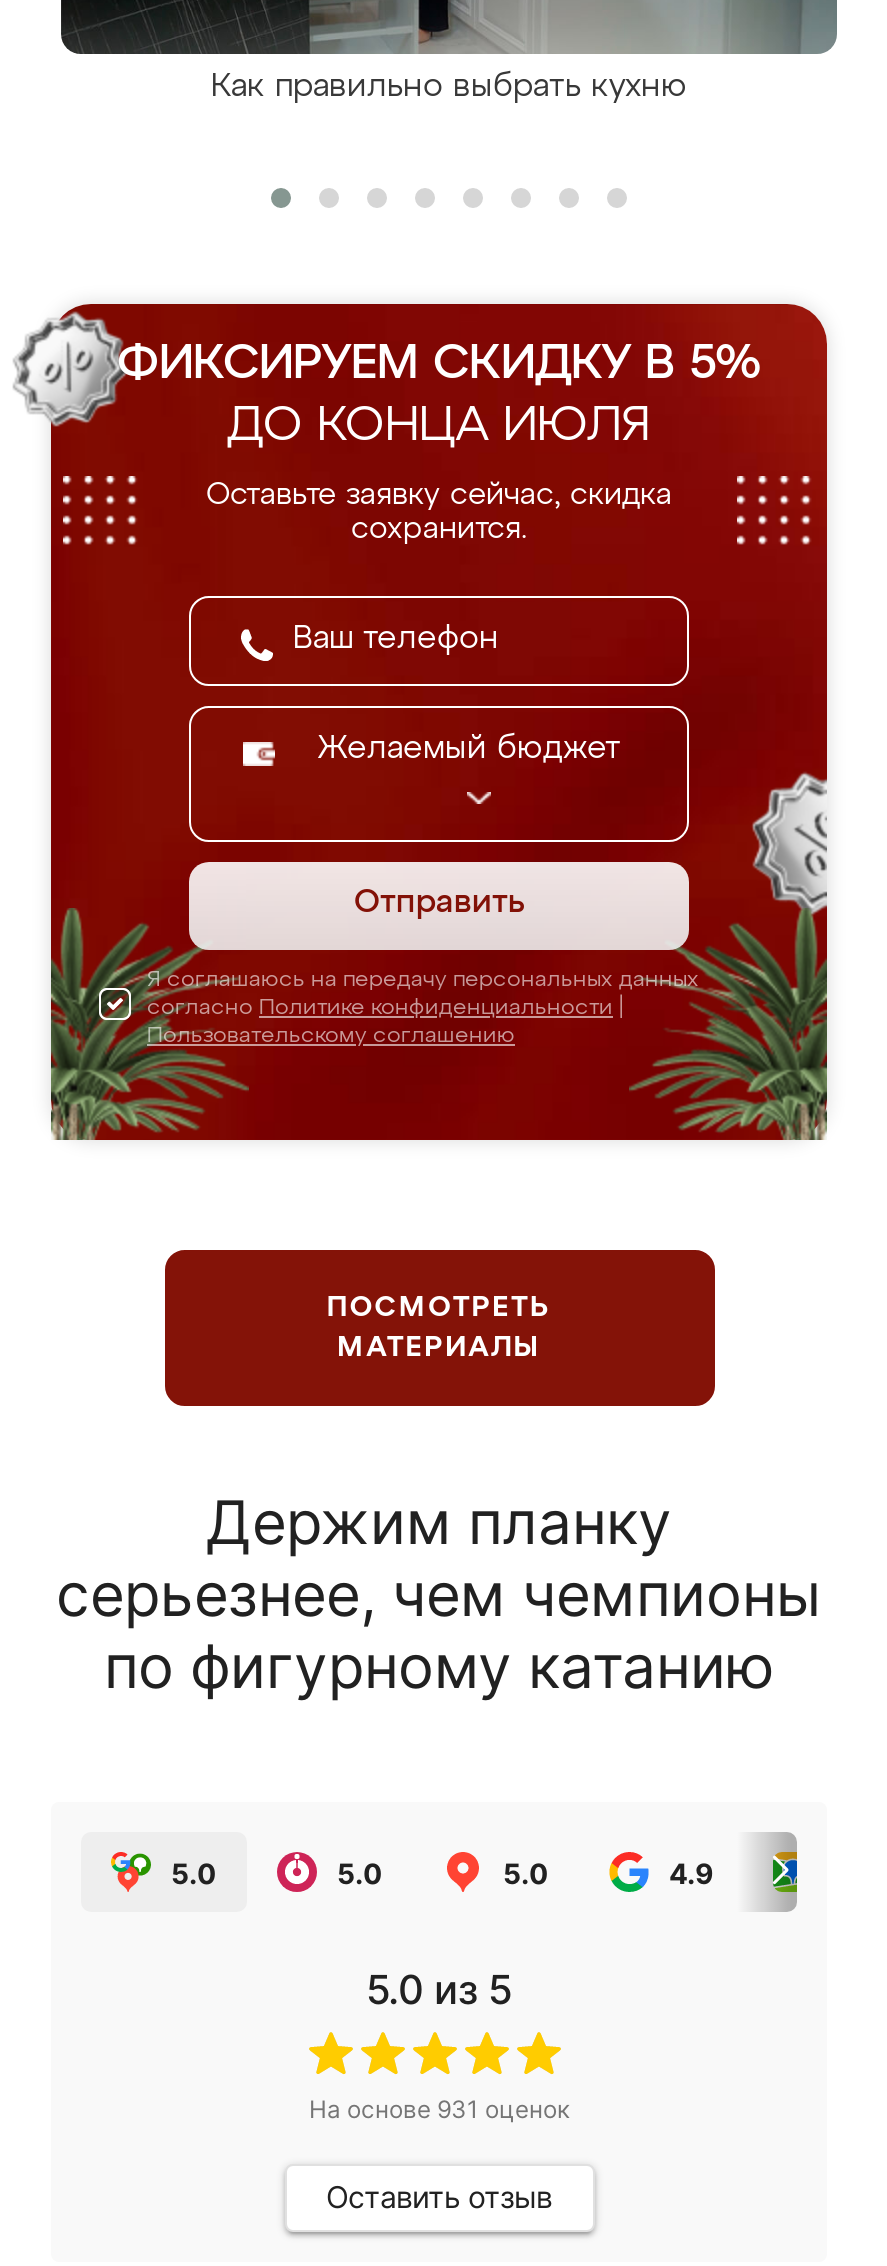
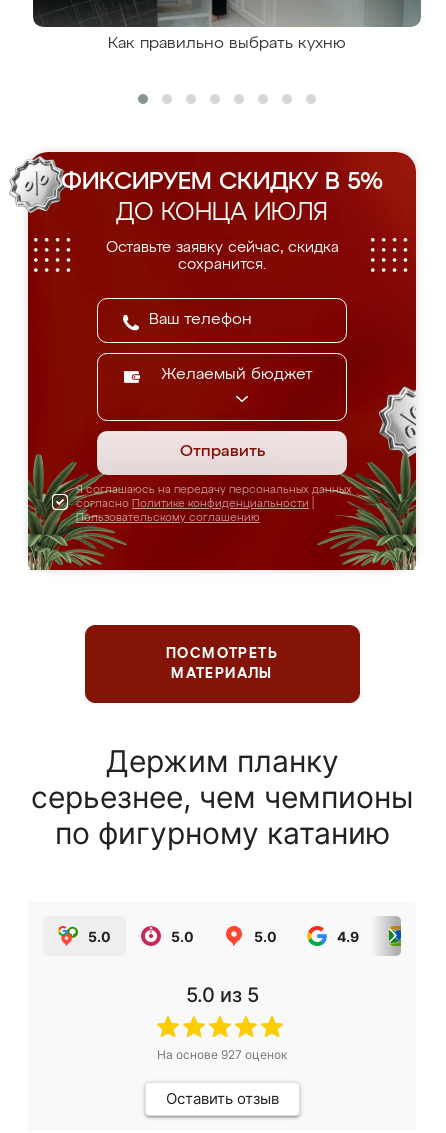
- На основе 931 оценок
+ На основе 927 оценок
